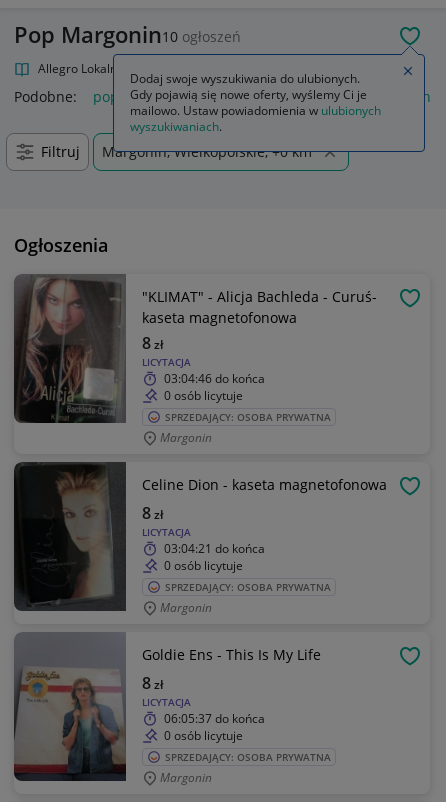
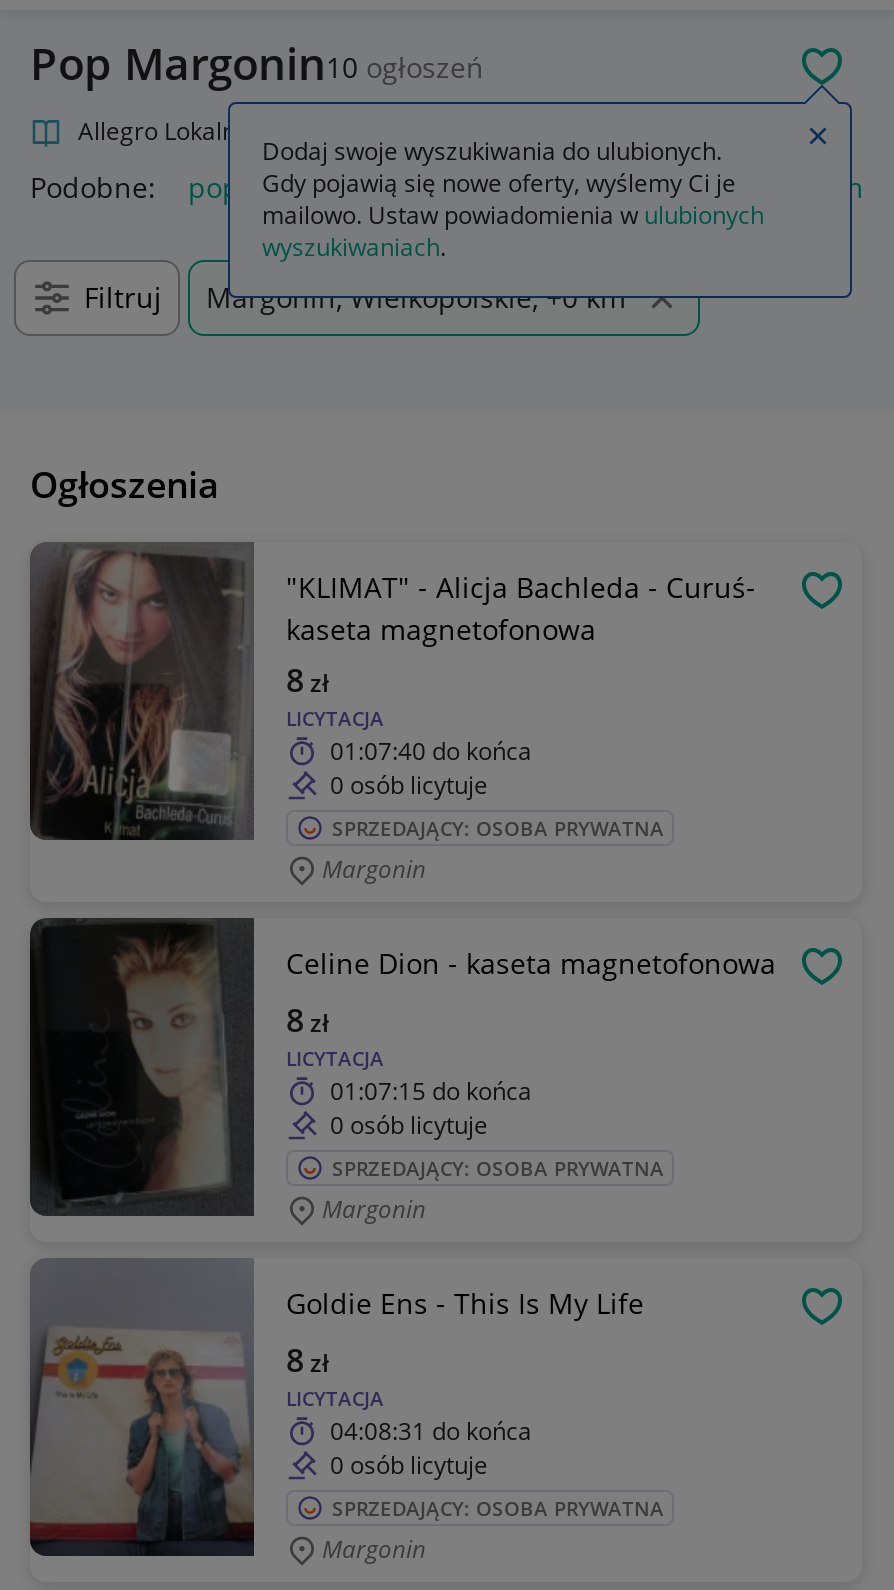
- 03:04:46 do końca
+ 01:07:40 do końca

- 03:04:21 do końca
+ 01:07:15 do końca

- 06:05:37 do końca
+ 04:08:31 do końca
